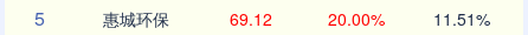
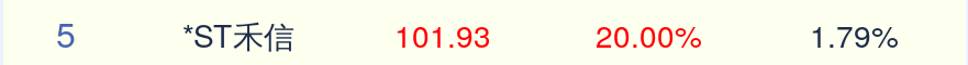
- 惠城环保
- 69.12
+ *ST禾信
+ 101.93

- 11.51%
+ 1.79%
